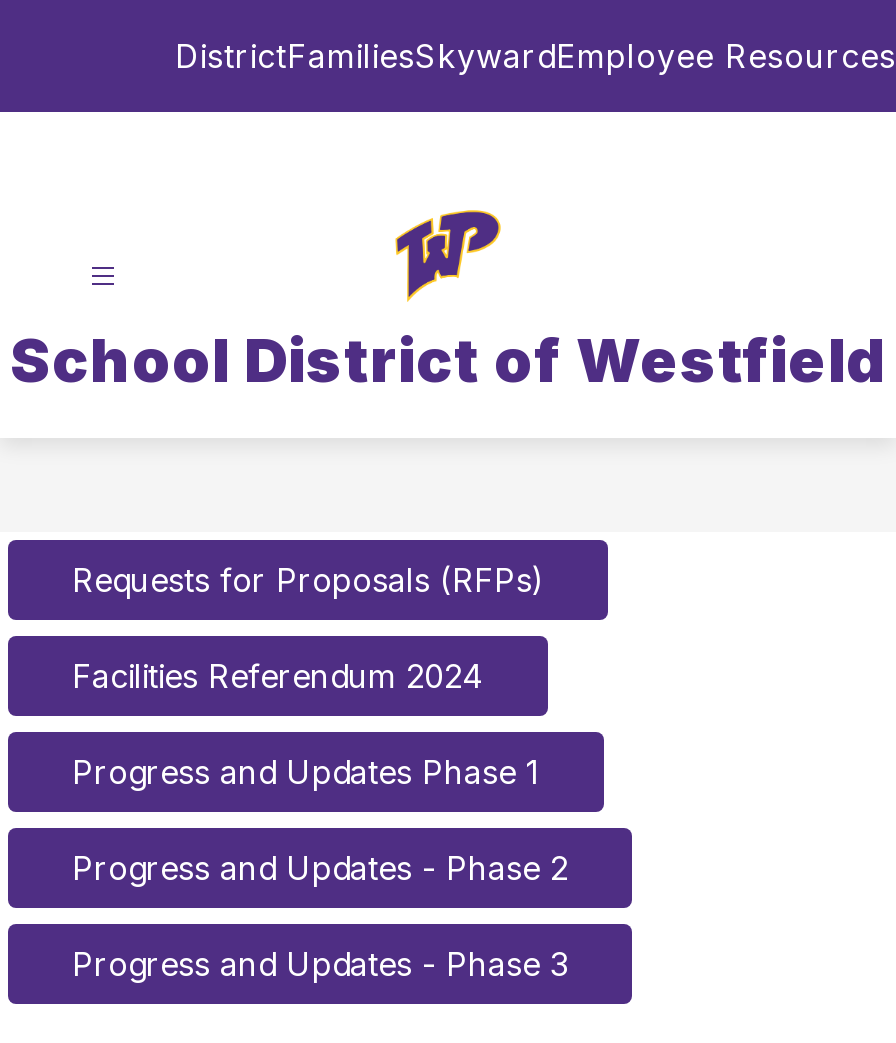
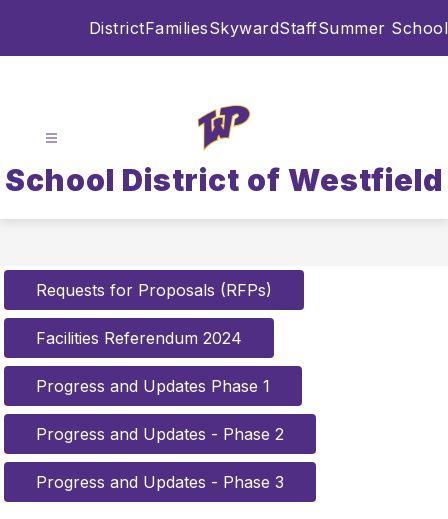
- DistrictFamiliesSkywardEmployee Resources
+ DistrictFamiliesSkywardStaffSummer School
